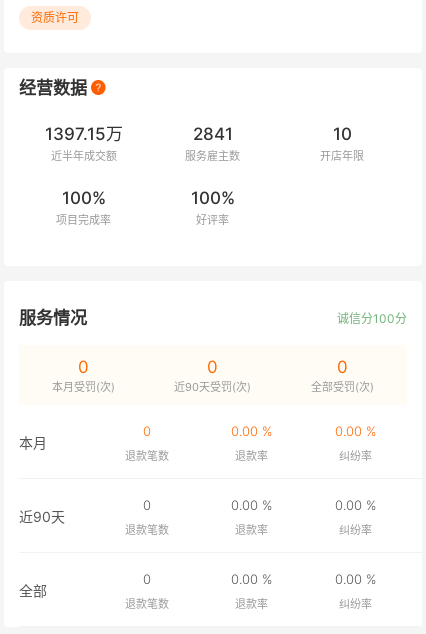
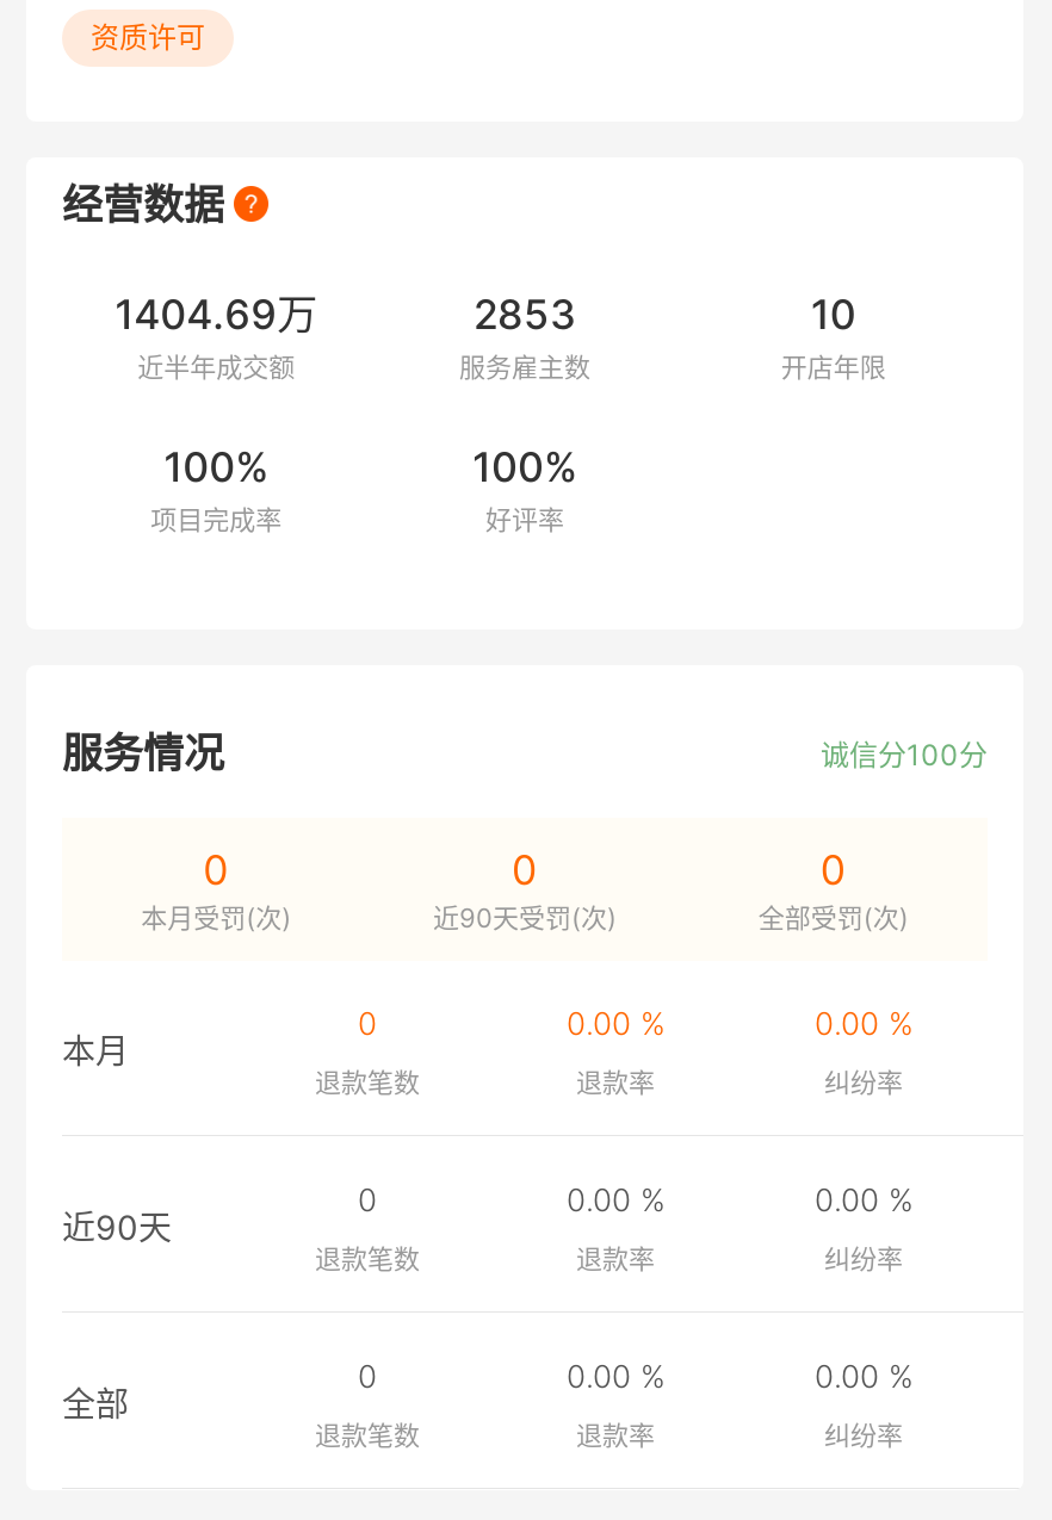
- 1397.15万
+ 1404.69万

- 2841
+ 2853
